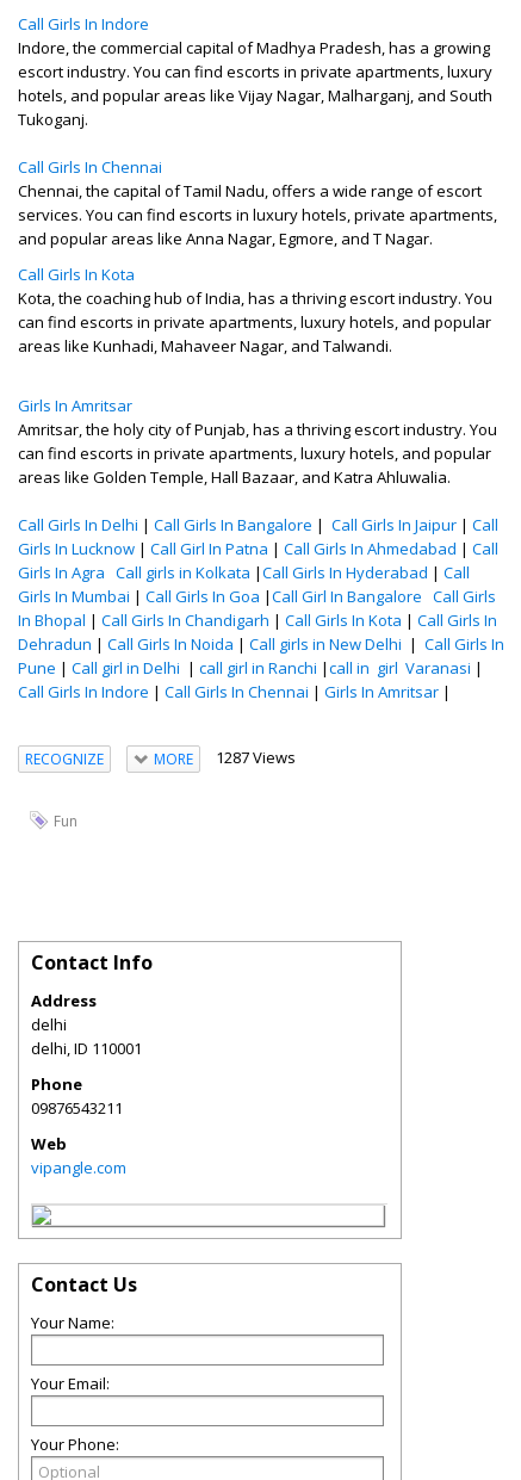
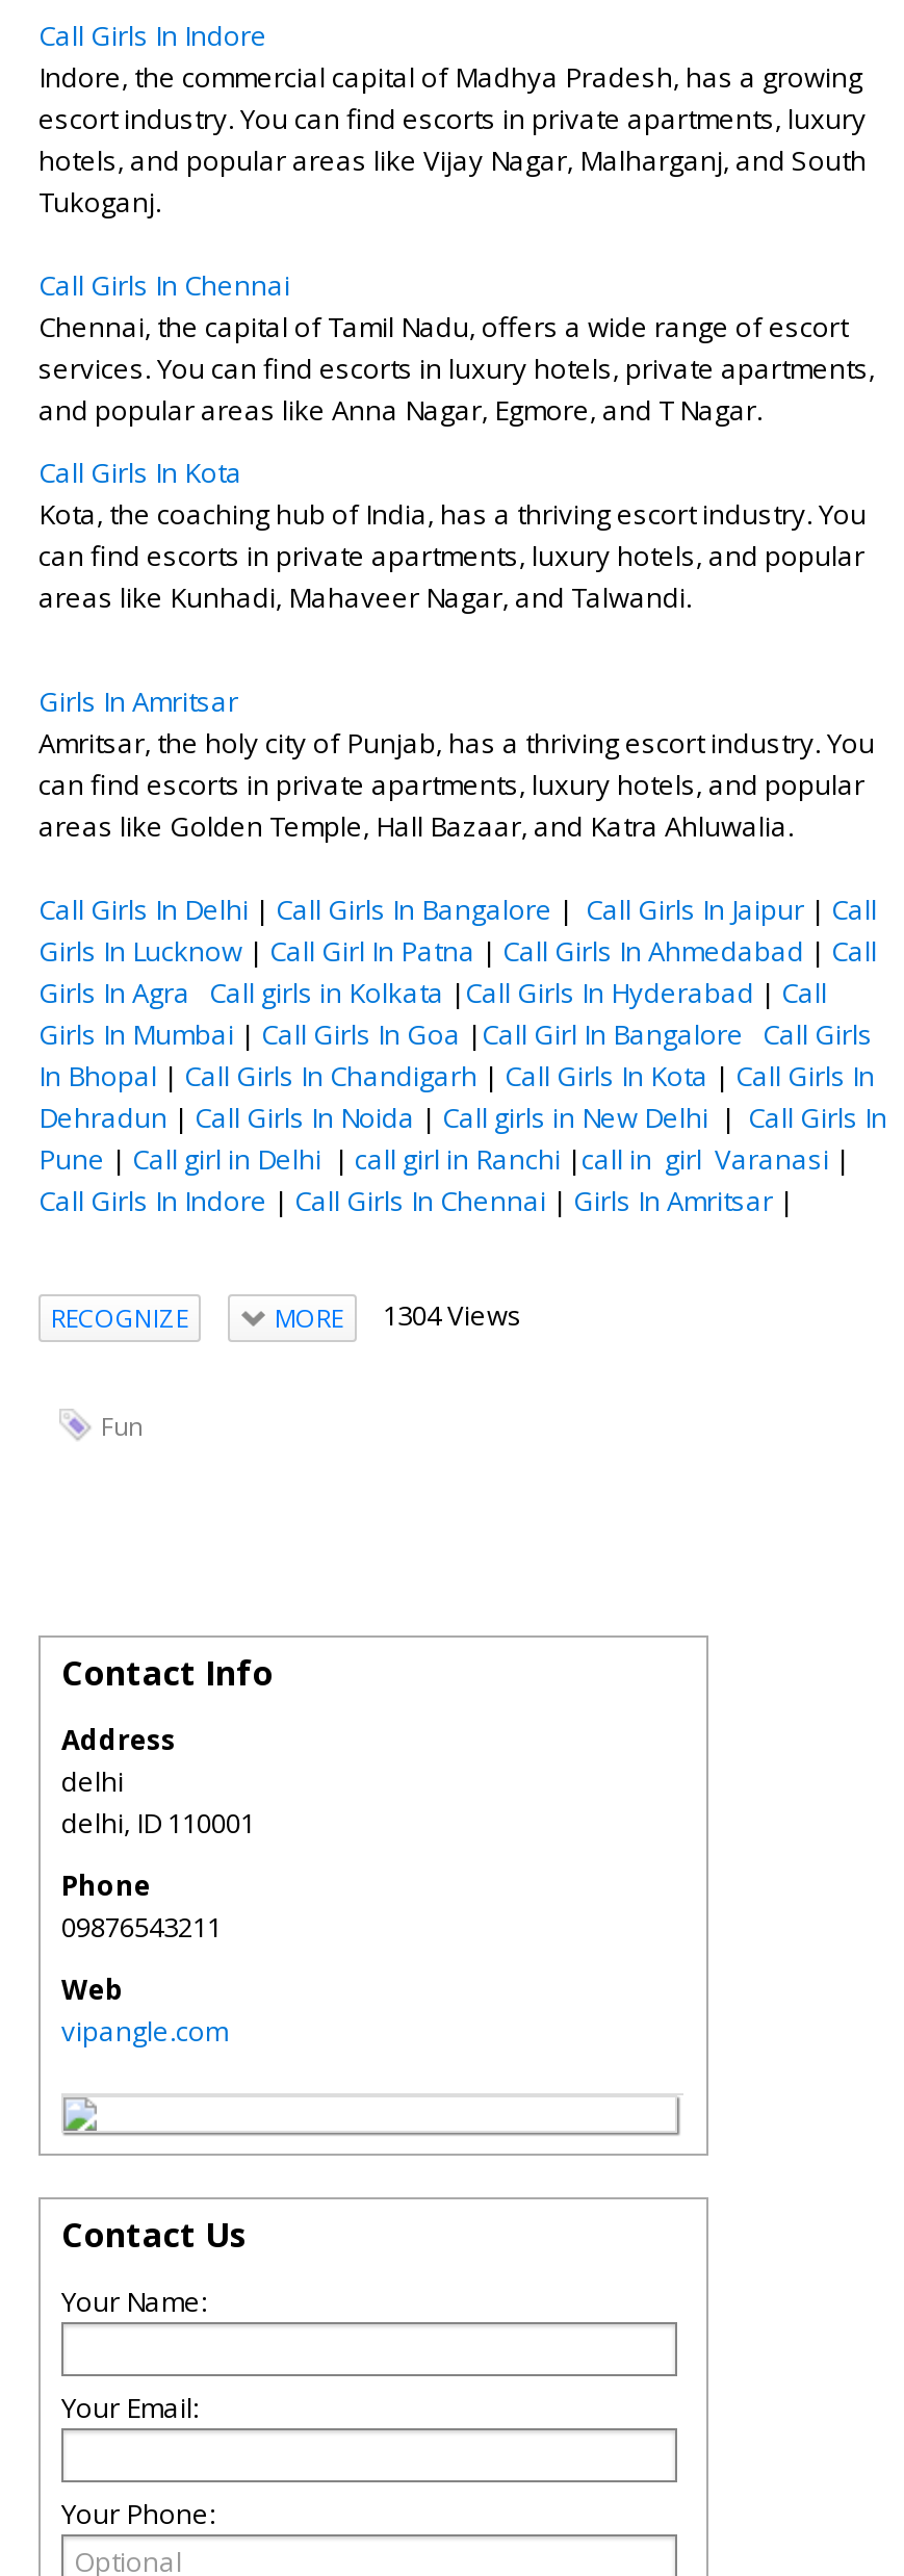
- MORE 1287 Views
+ MORE 1304 Views
